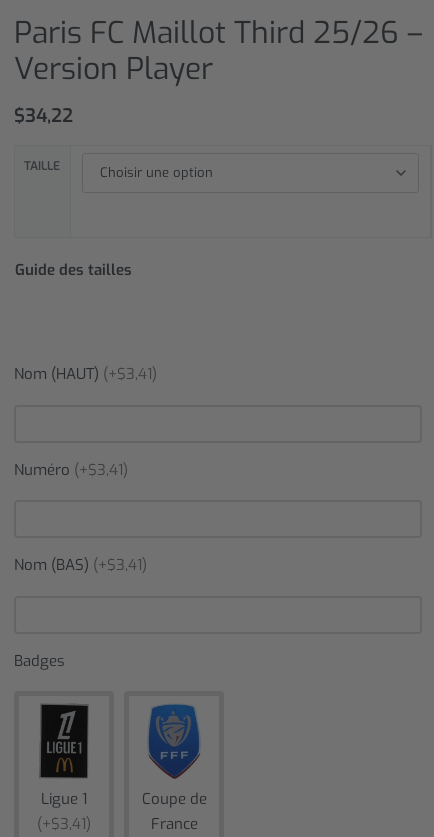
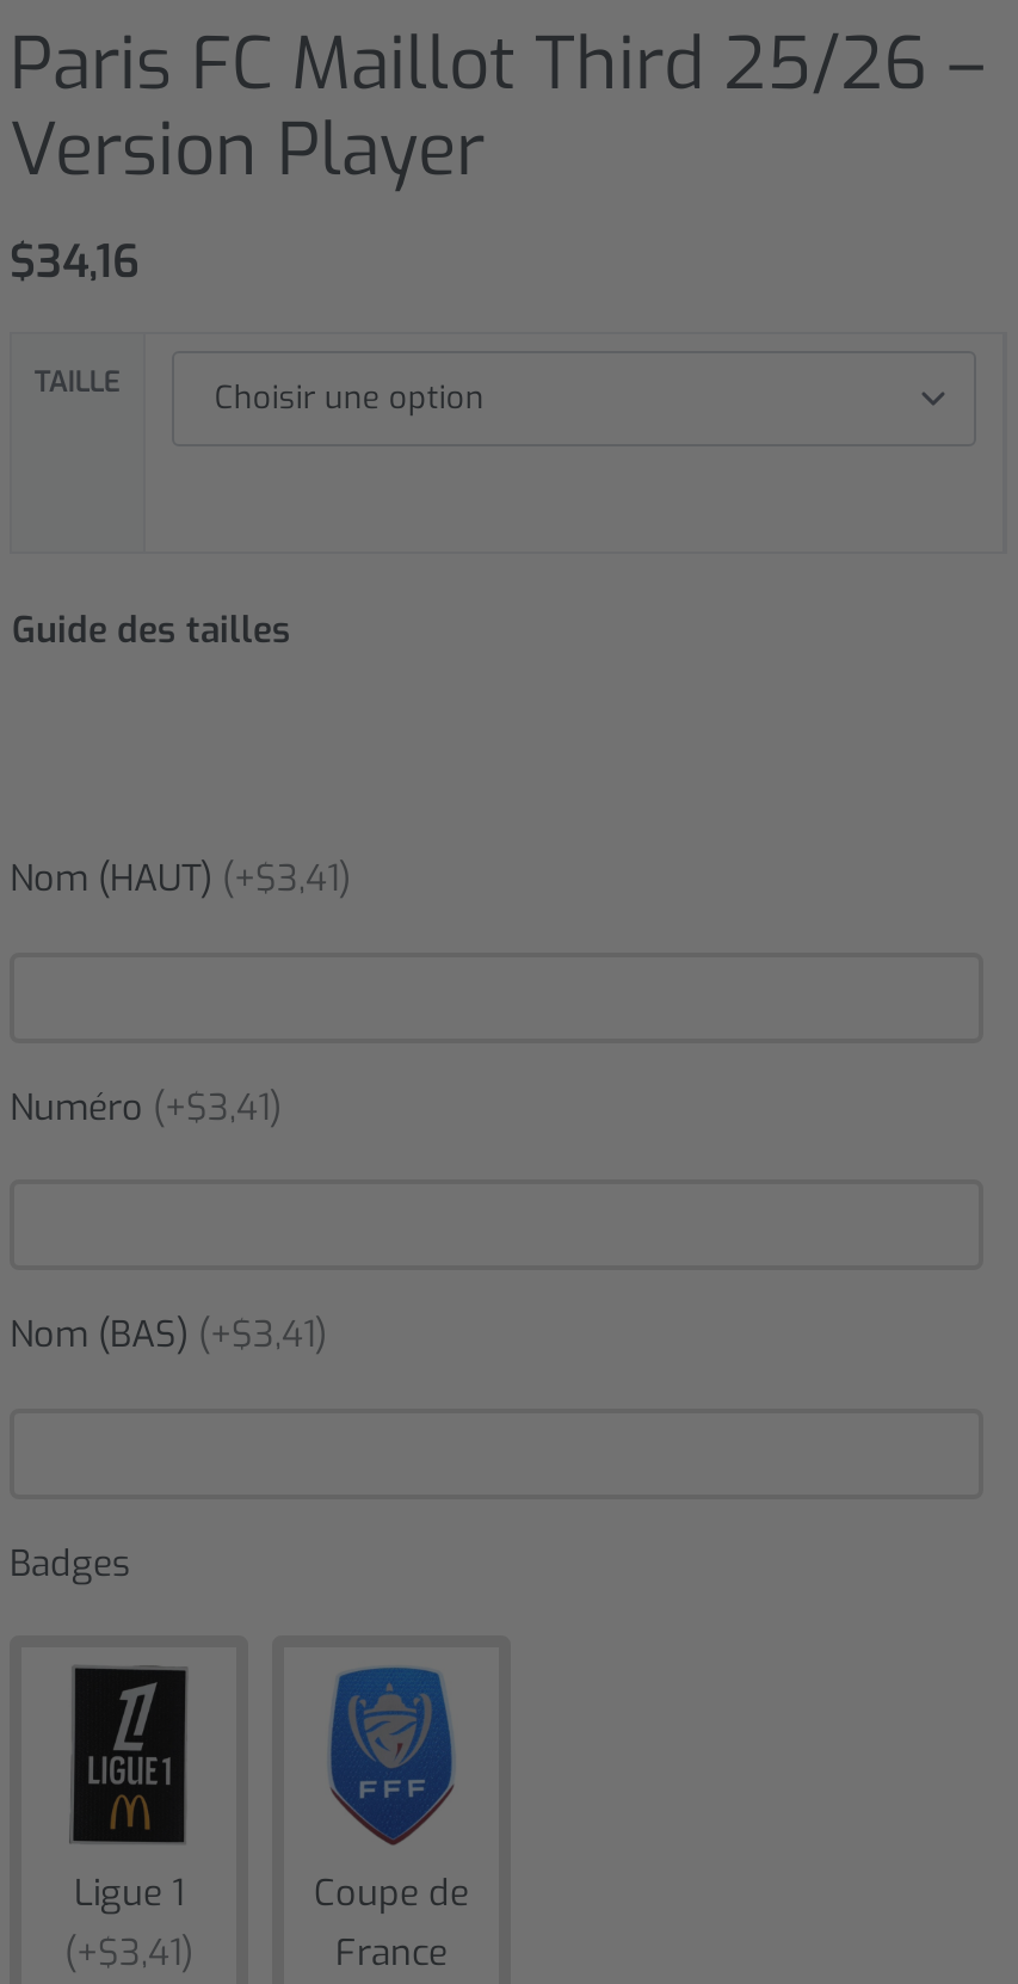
- $34,22
+ $34,16
